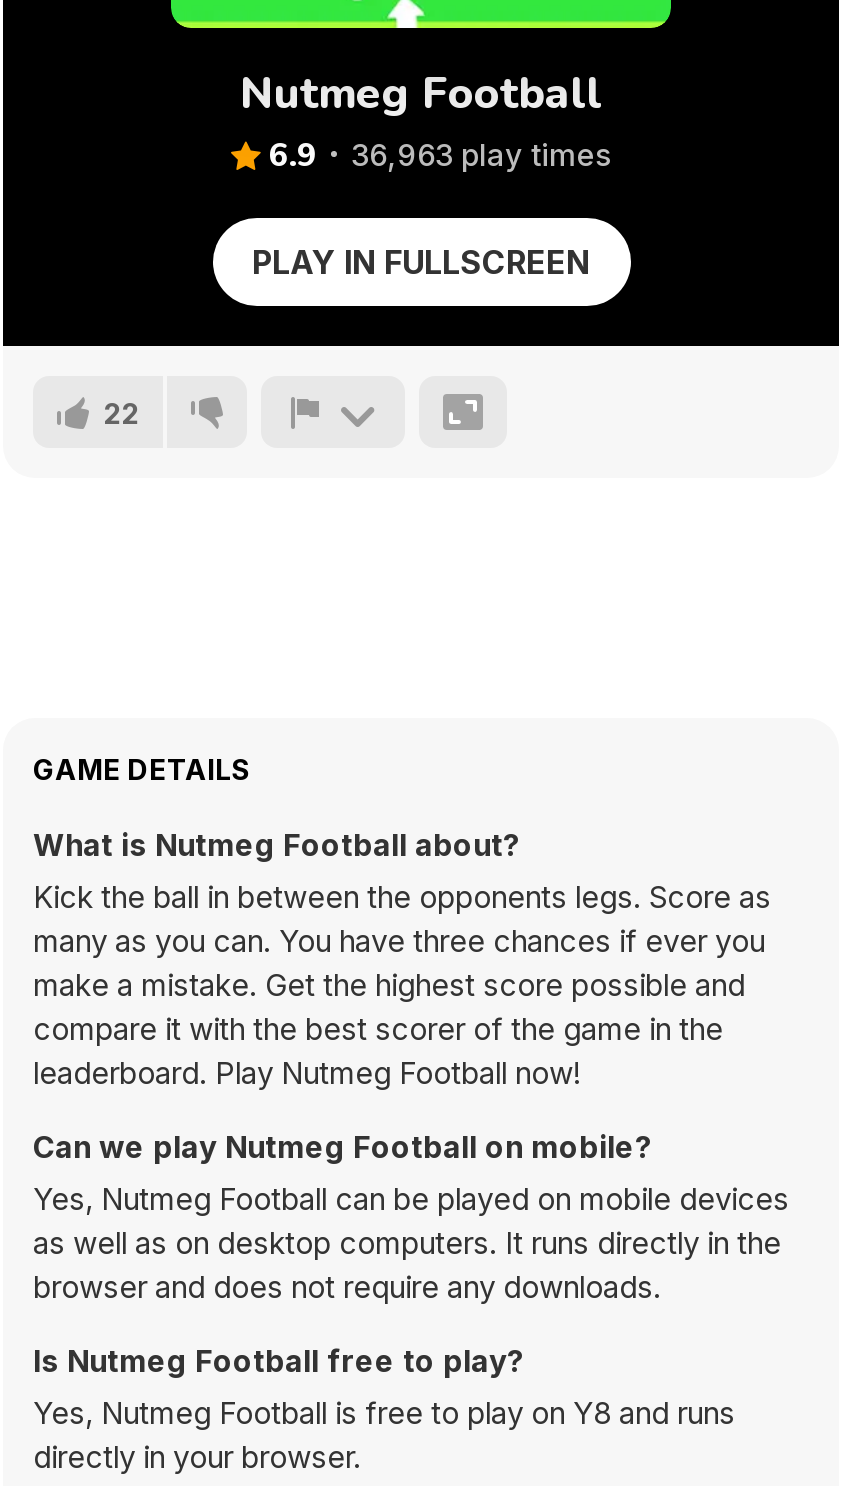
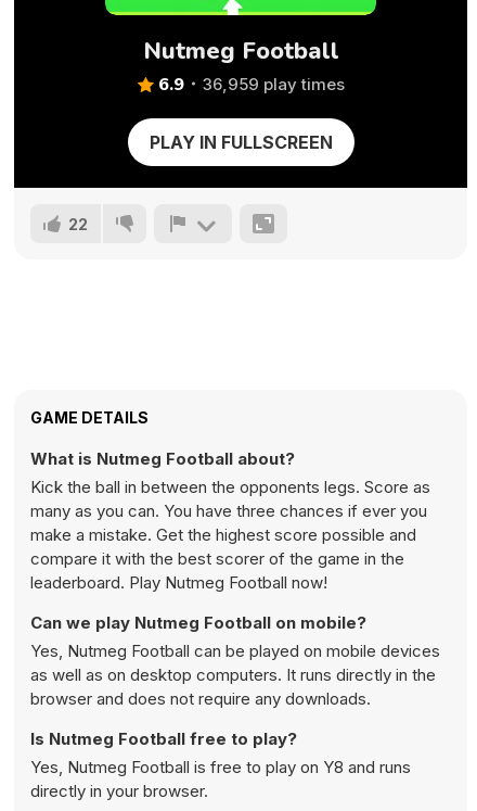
- 6.9 36,963 play times
+ 6.9 36,959 play times
